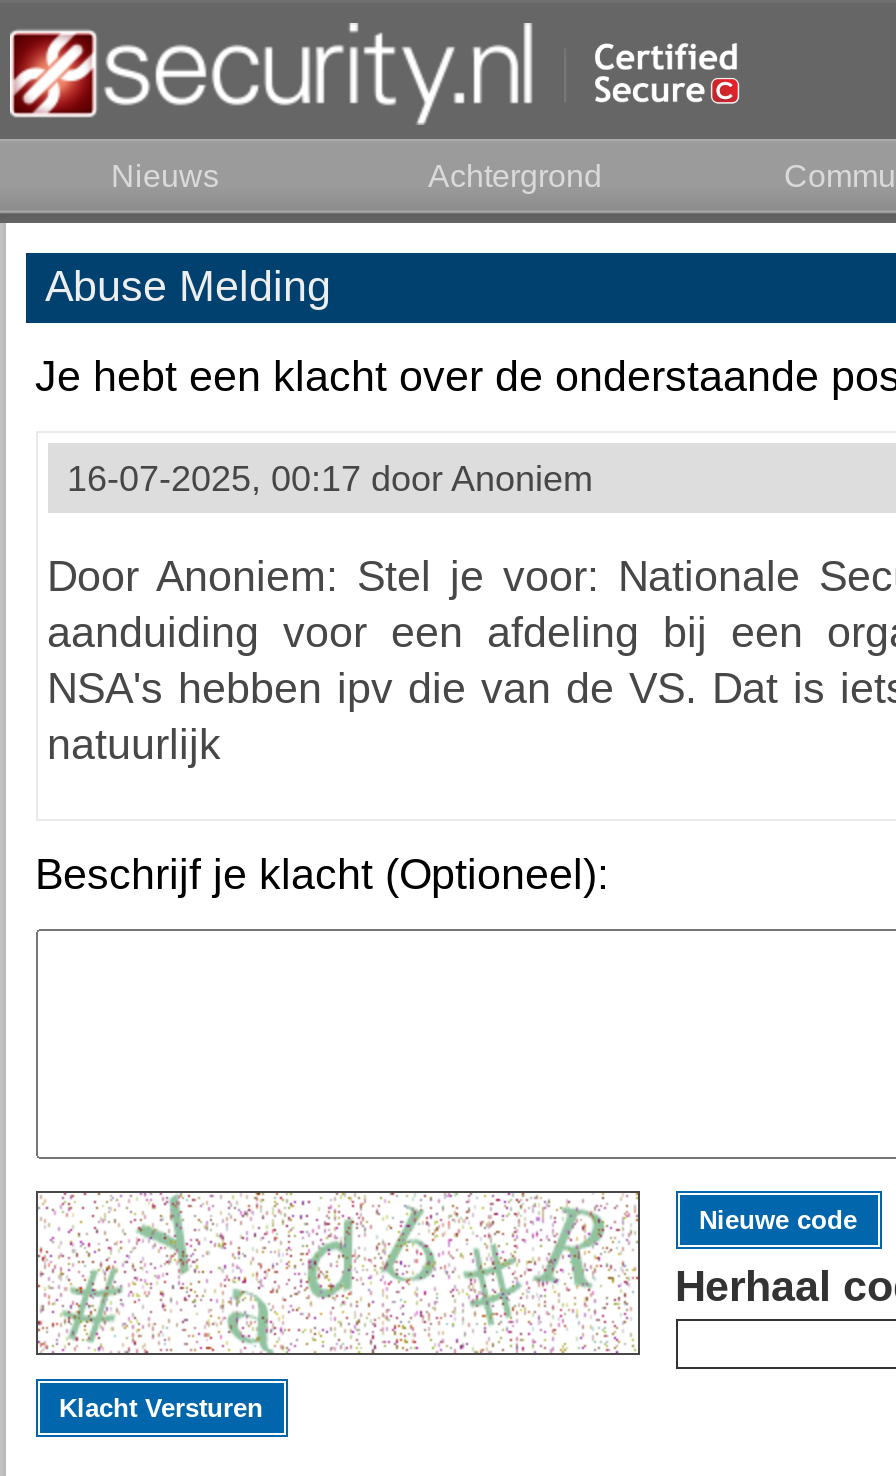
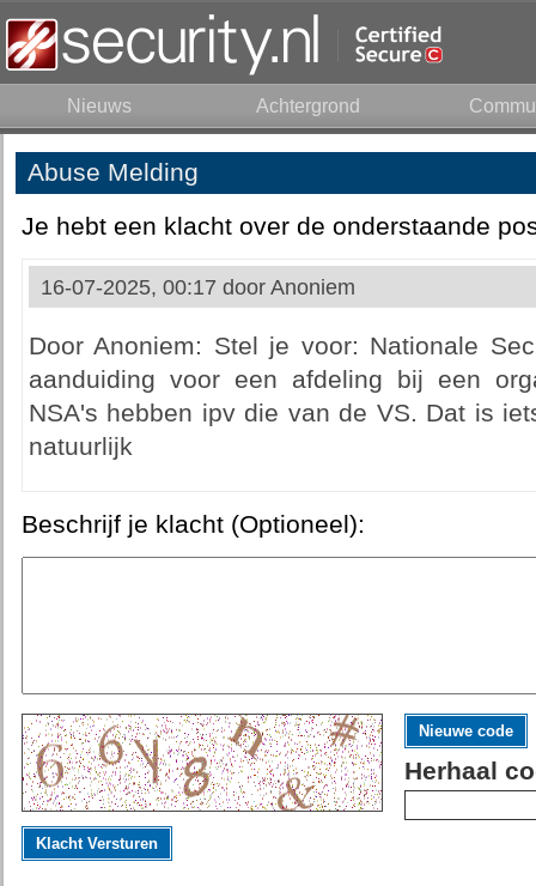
- [image]
+ [image]
